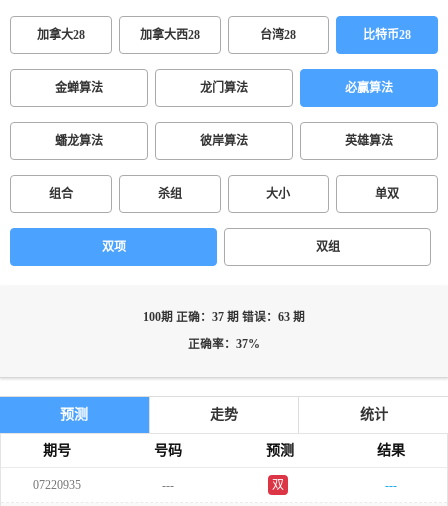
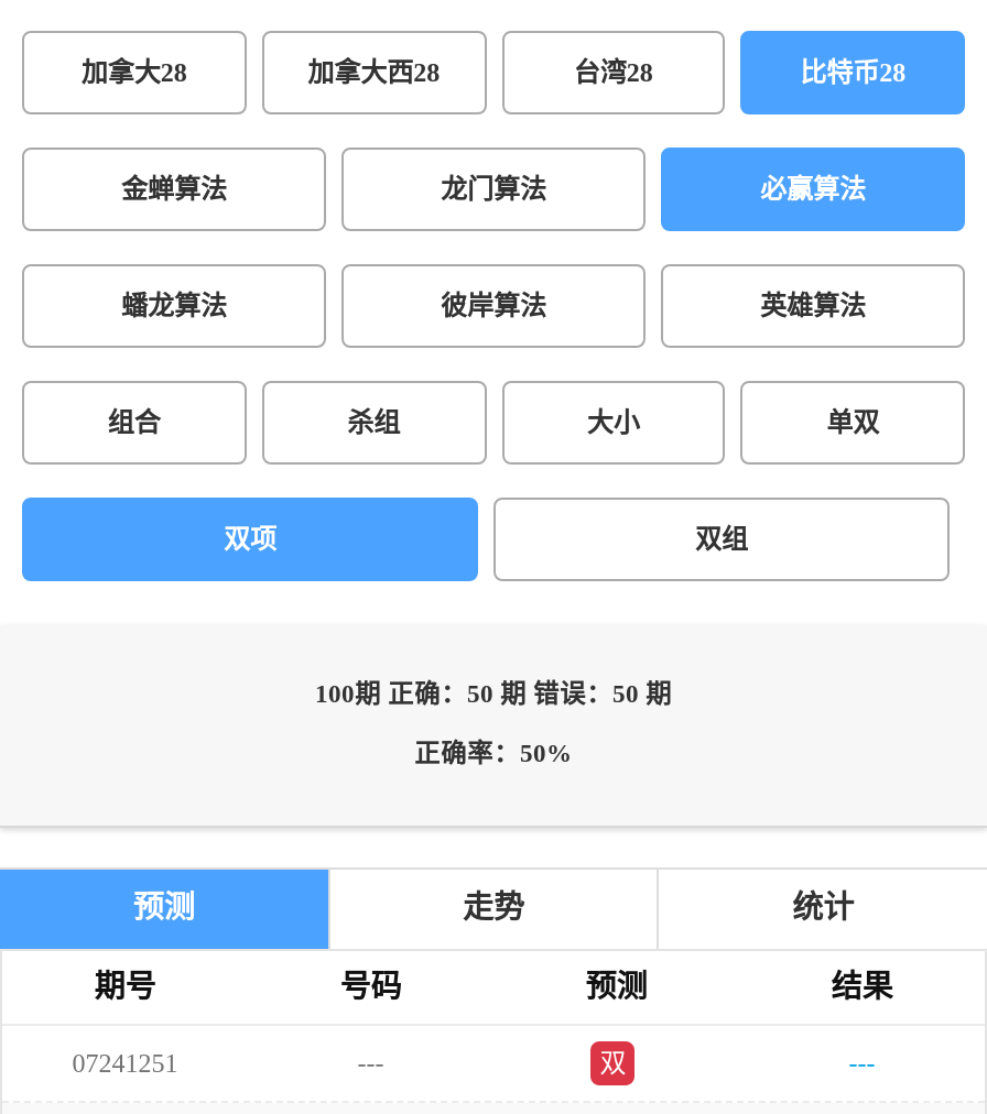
- 100期 正确：37 期 错误：63 期
+ 100期 正确：50 期 错误：50 期

- 正确率：37%
+ 正确率：50%

- 07220935
+ 07241251
